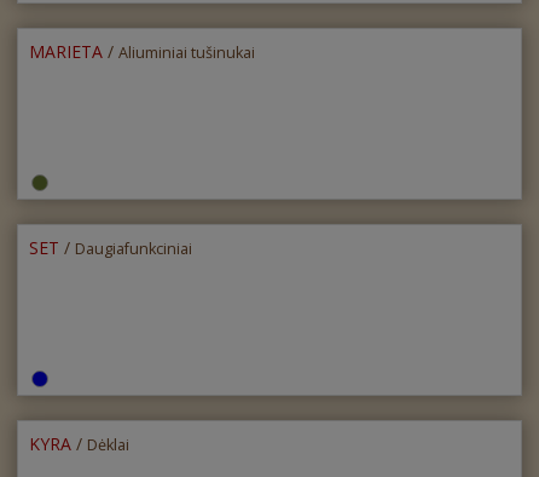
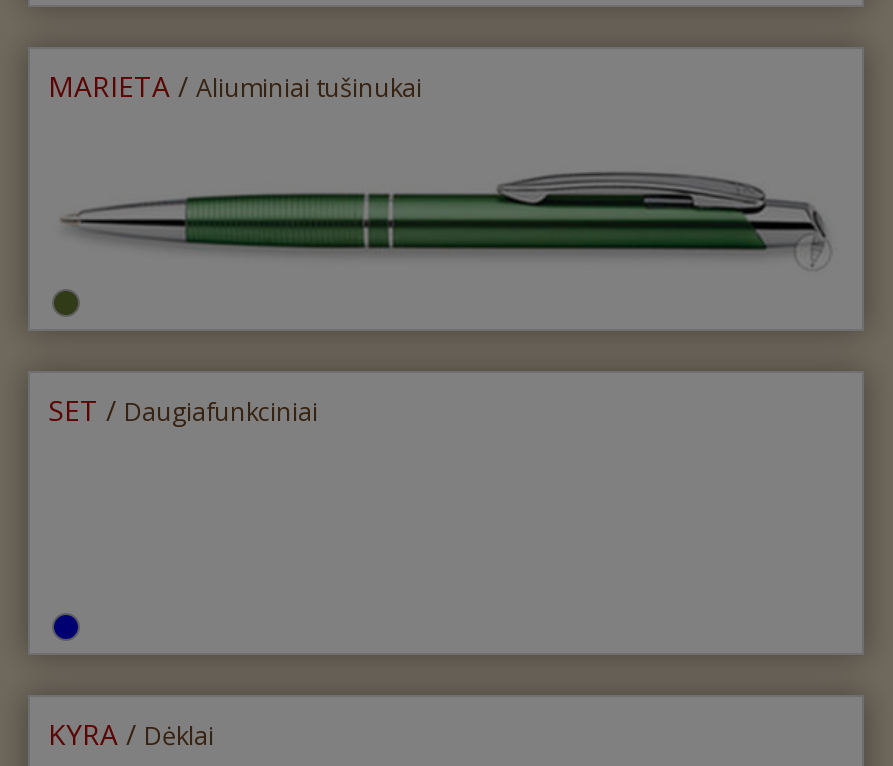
+ [image]
